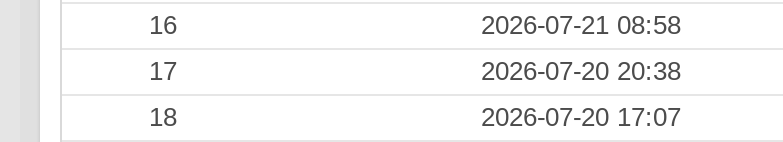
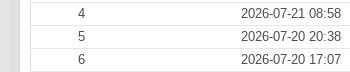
- 16
+ 4

- 17
+ 5

- 18
+ 6
